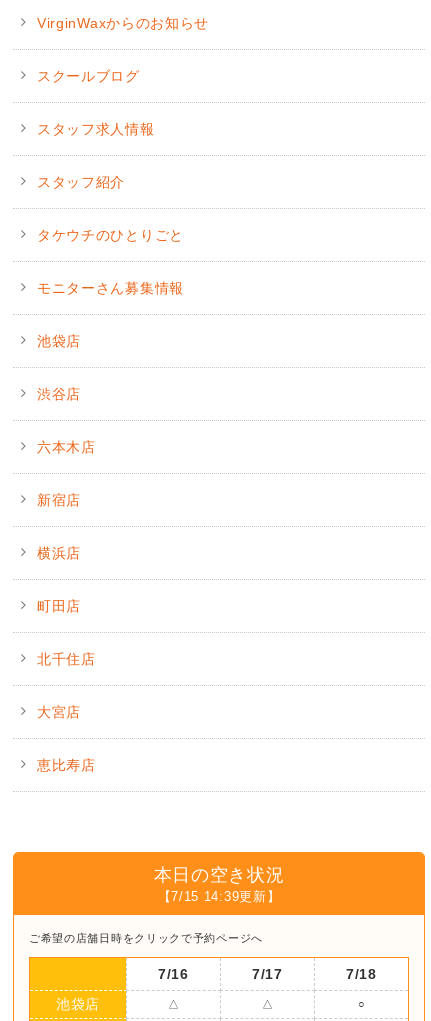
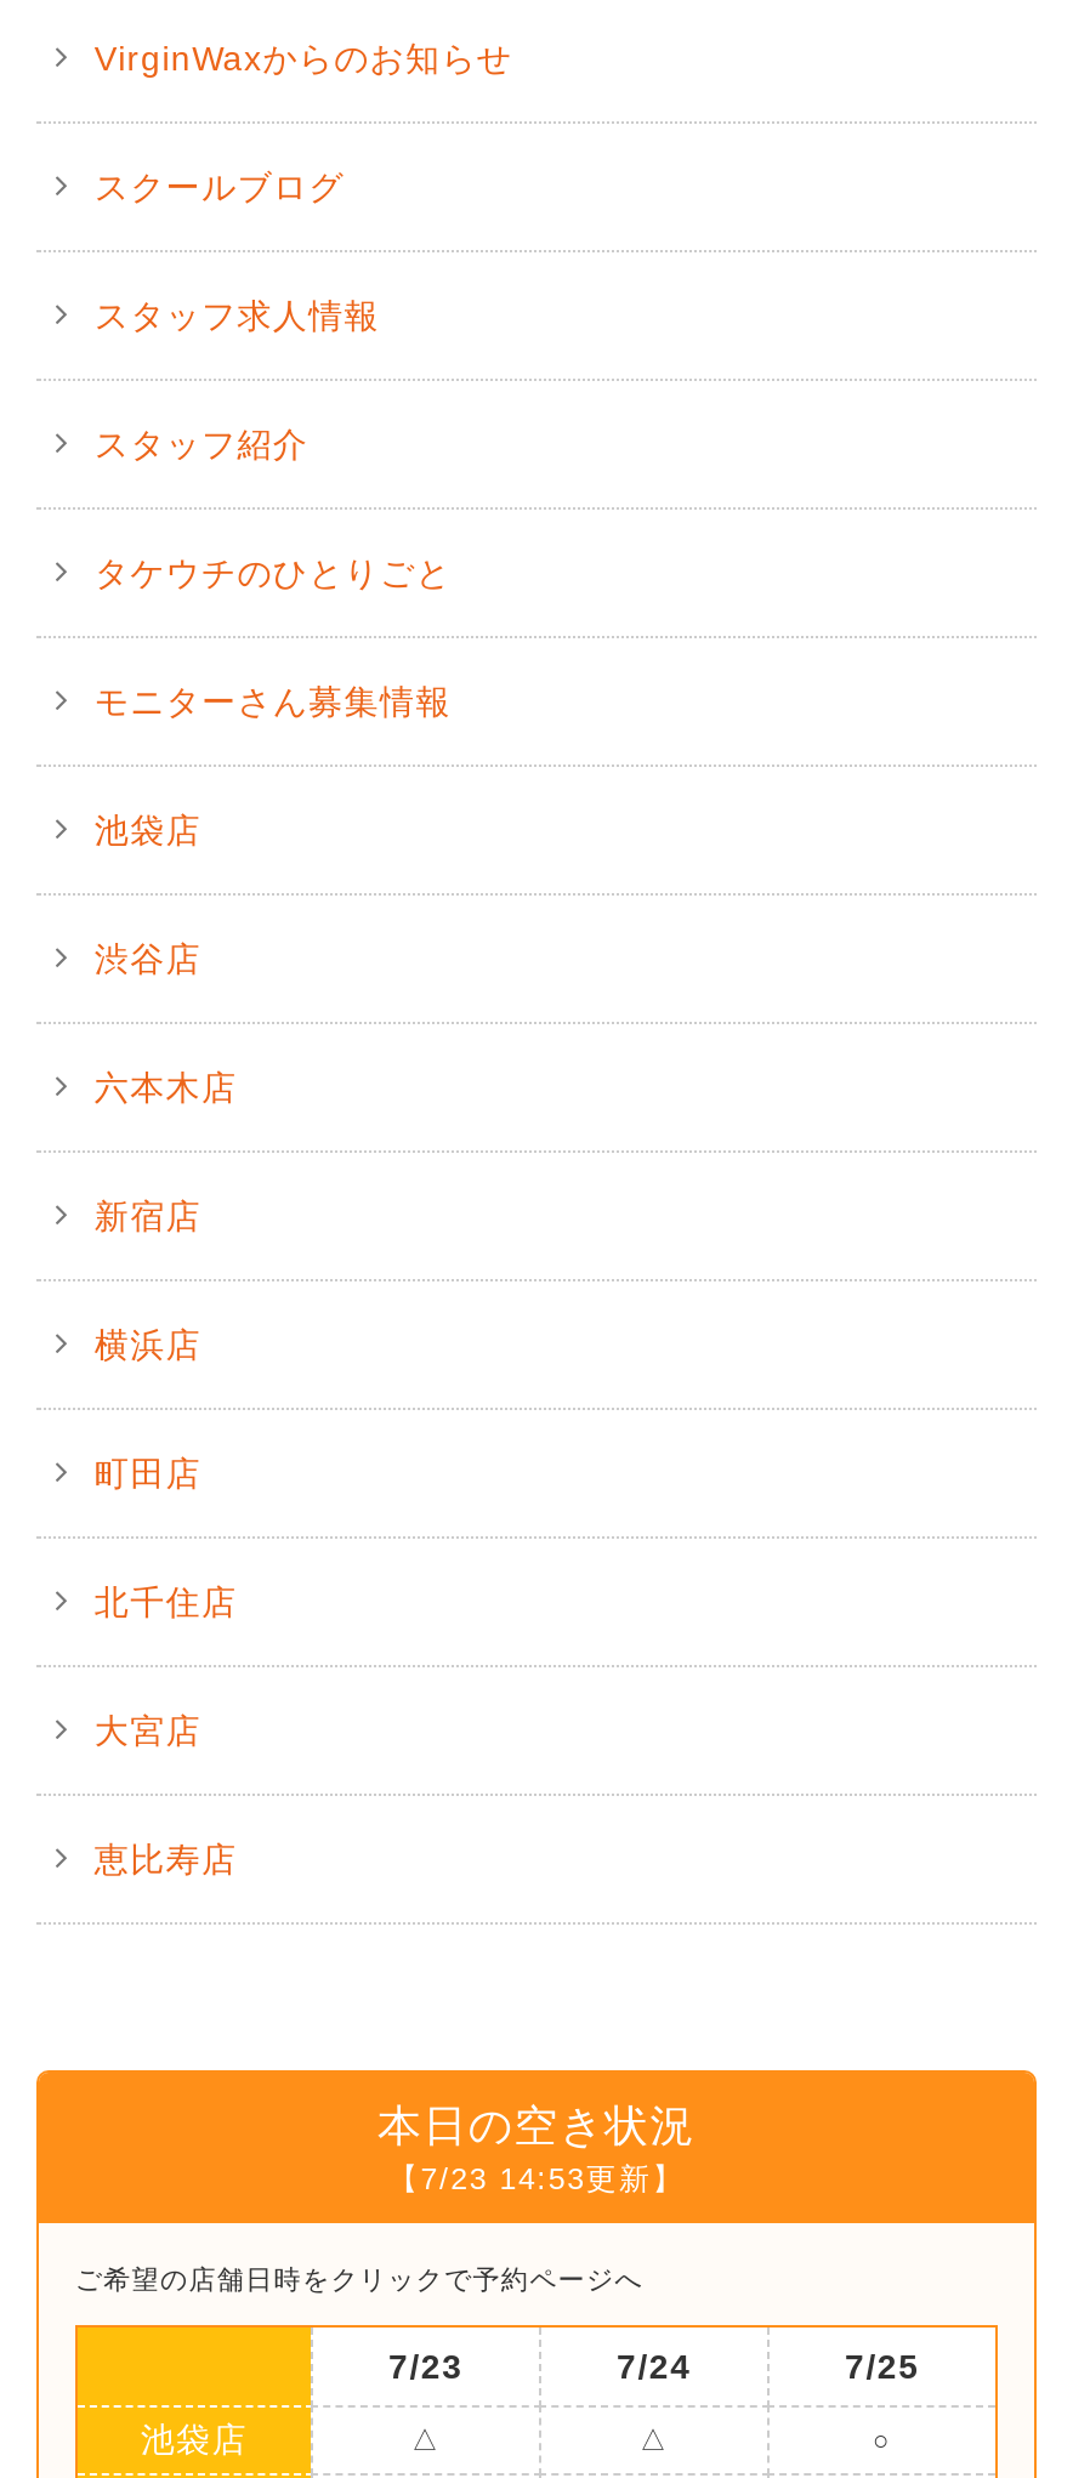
- 【7/15 14:39更新】
+ 【7/23 14:53更新】

- 7/16
+ 7/23

- 7/17
+ 7/24

- 7/18
+ 7/25
